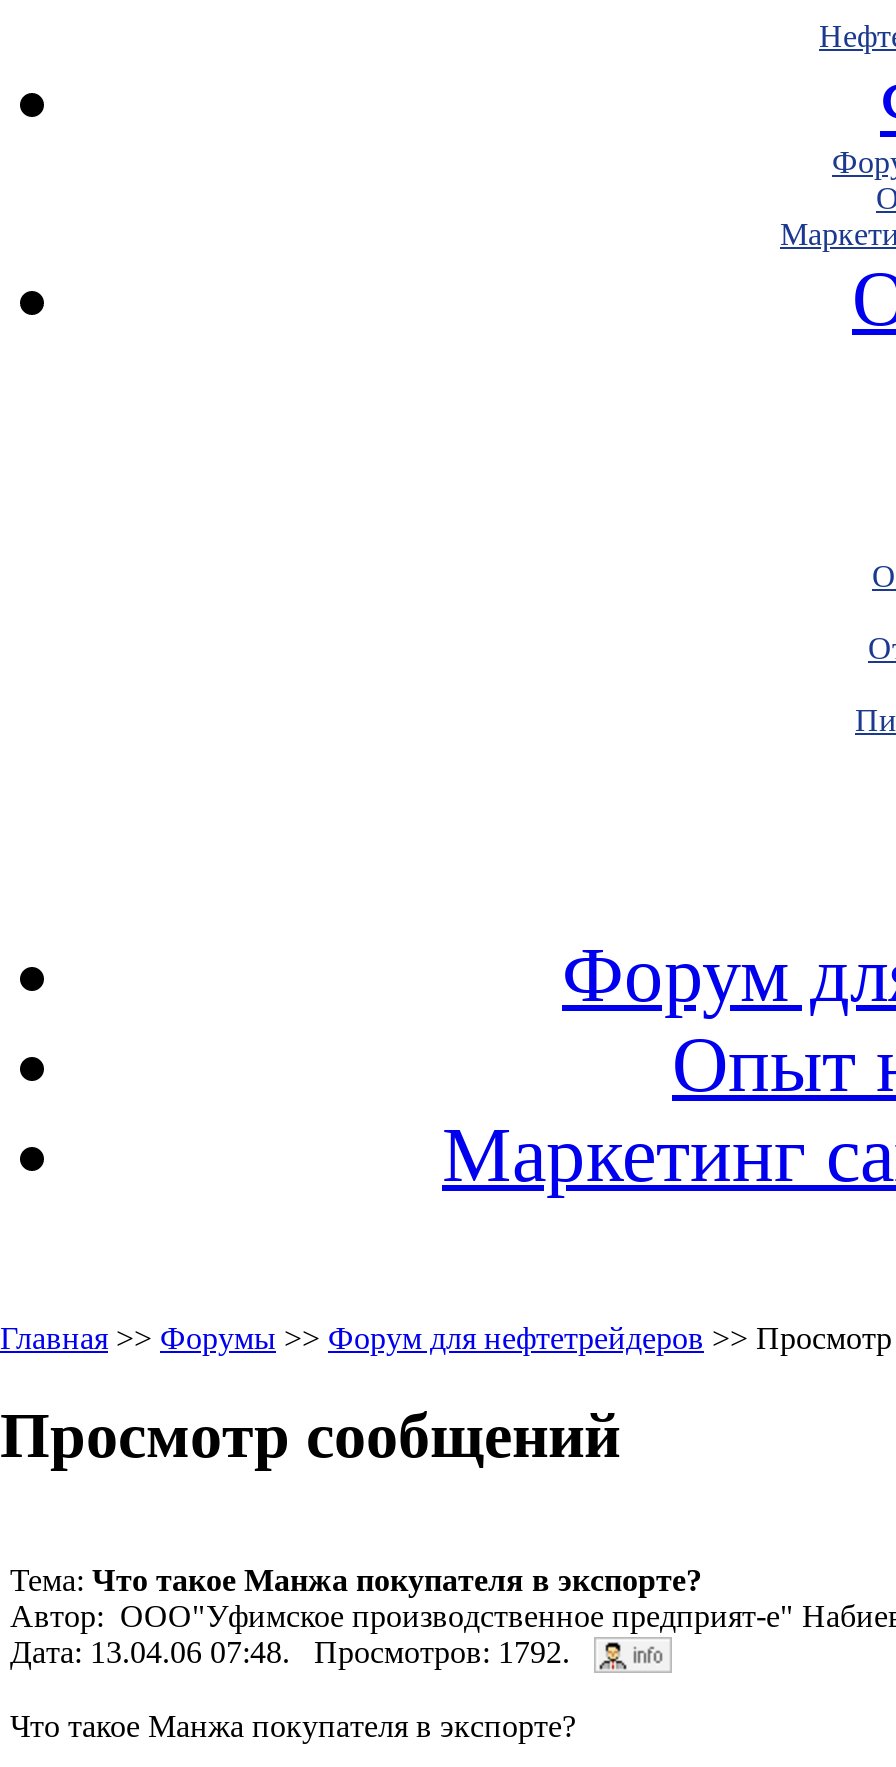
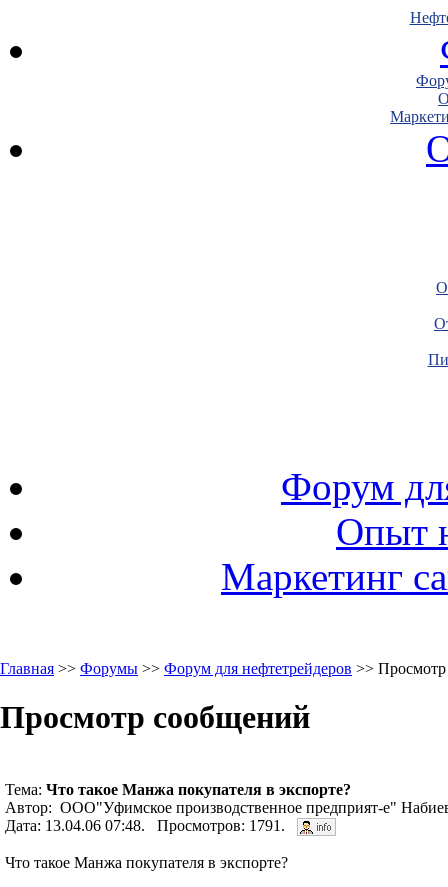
- Дата: 13.04.06 07:48. Просмотров: 1792.
+ Дата: 13.04.06 07:48. Просмотров: 1791.
